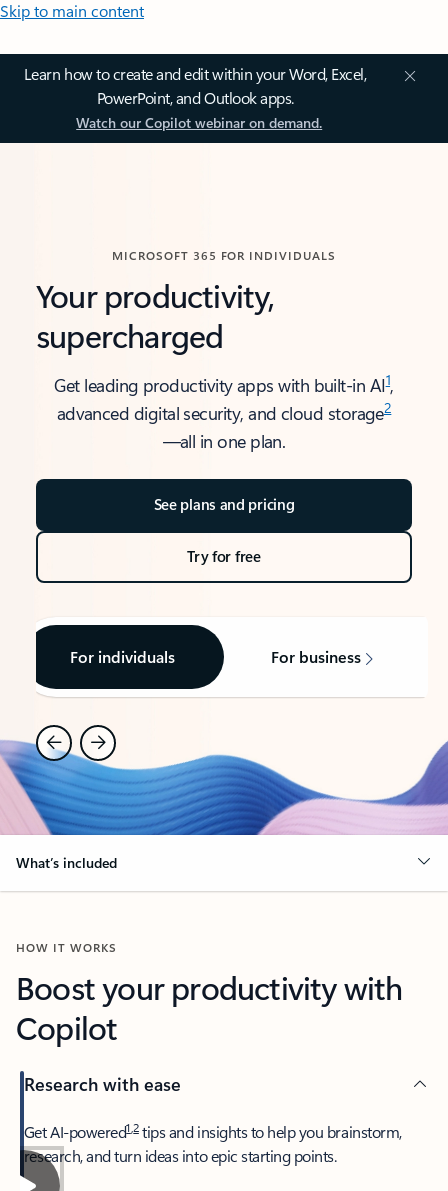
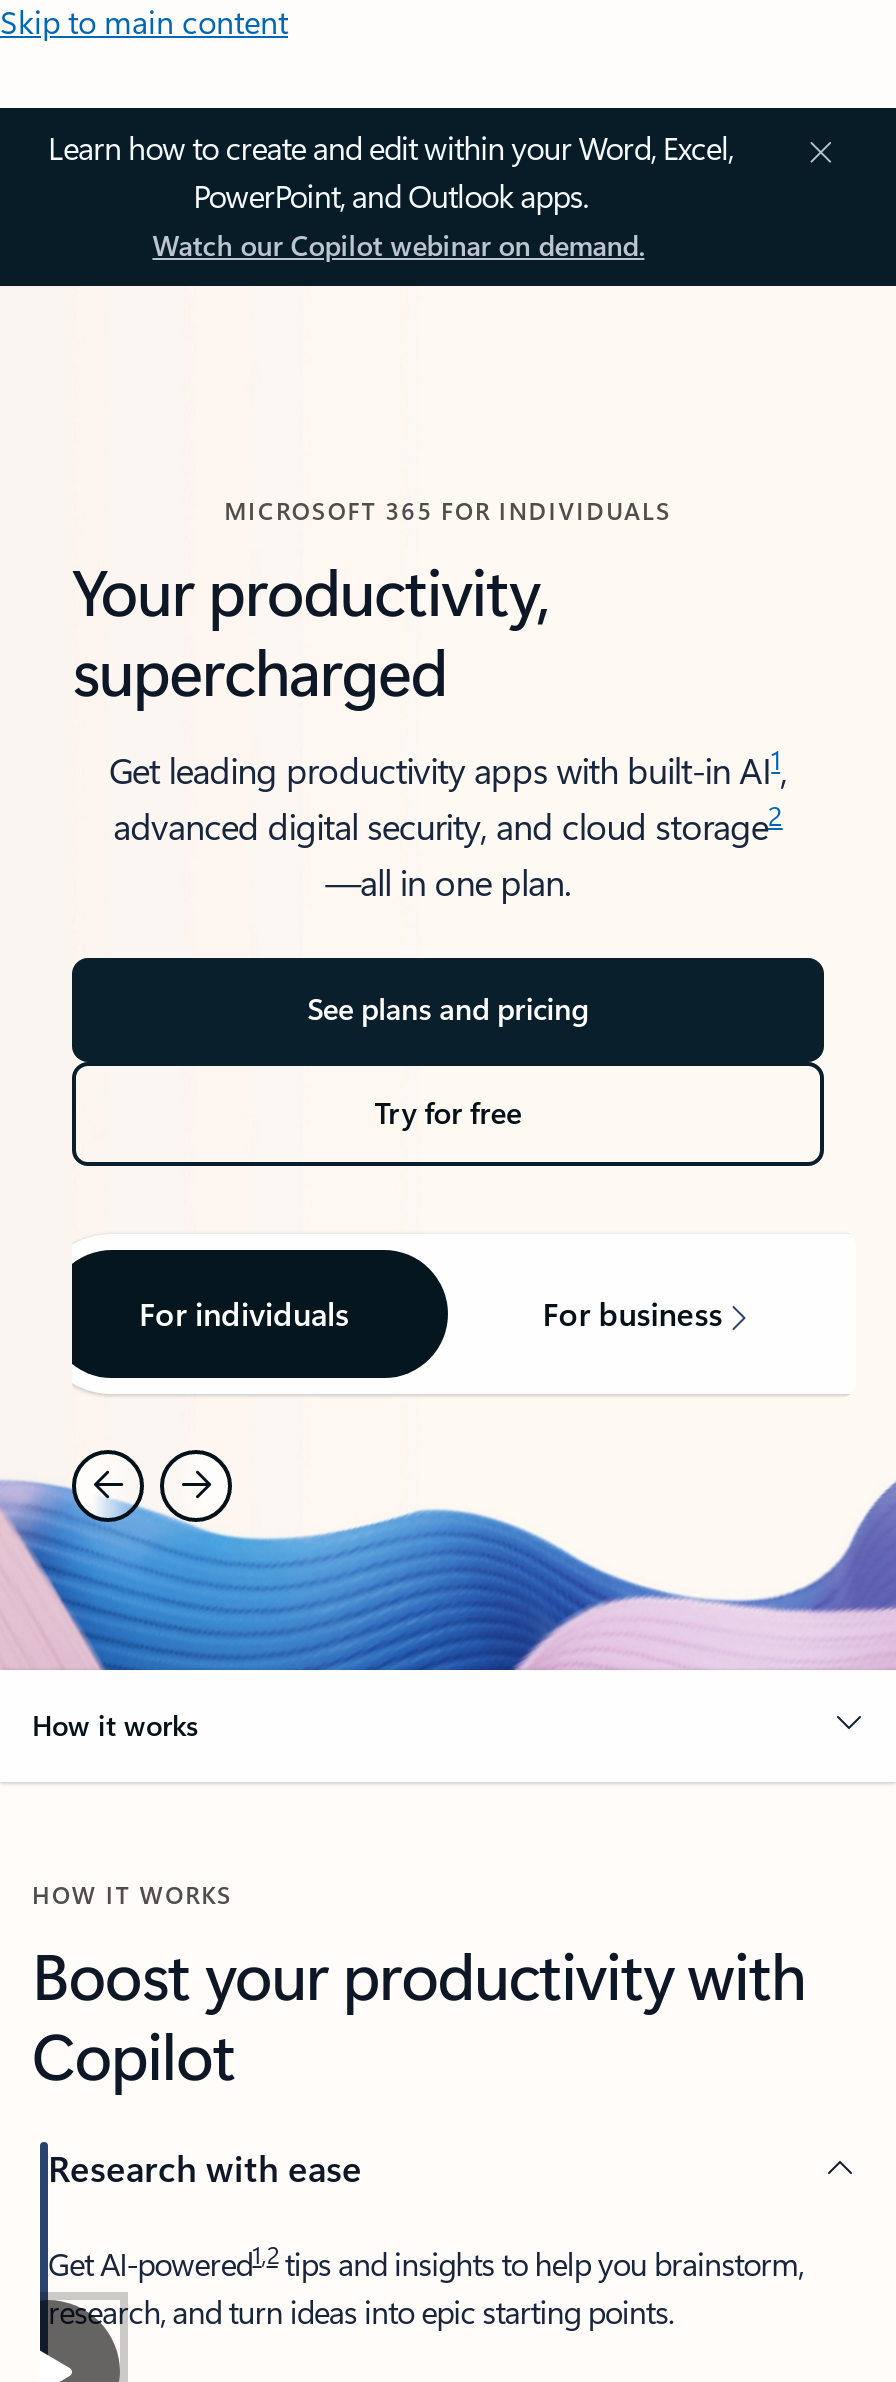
- What’s included
+ How it works
